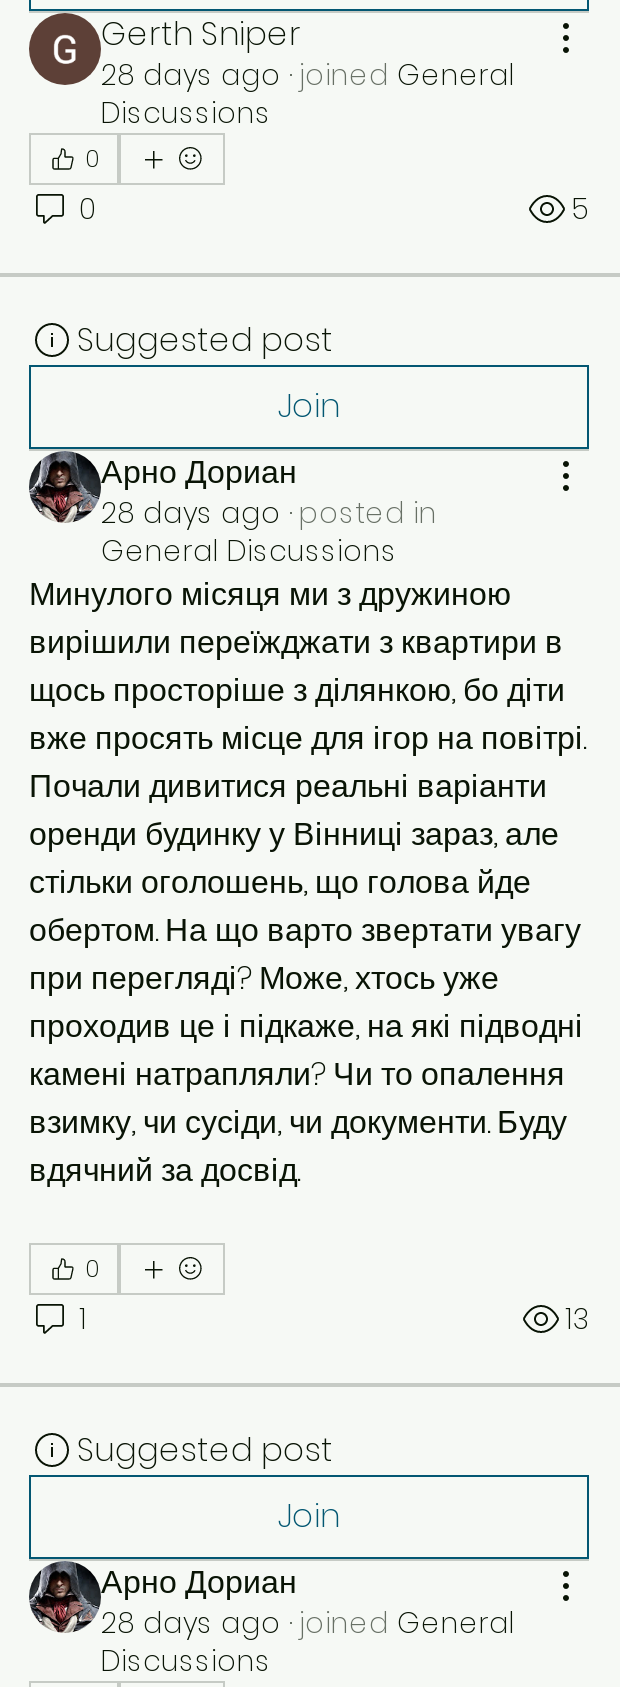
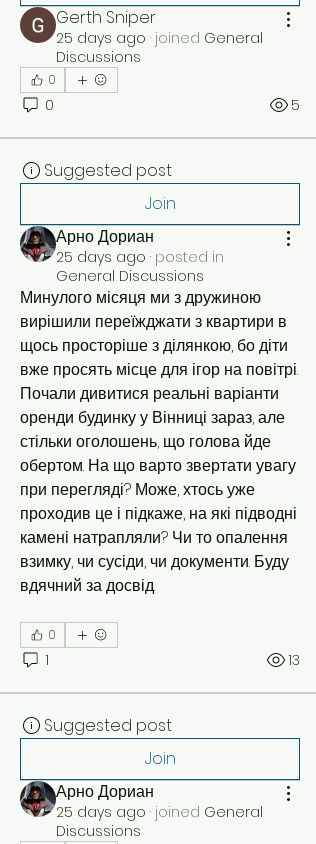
- 28 days ago · joined General
+ 25 days ago · joined General

- 28 days ago · posted in
+ 25 days ago · posted in

- 28 days ago · joined General
+ 25 days ago · joined General
